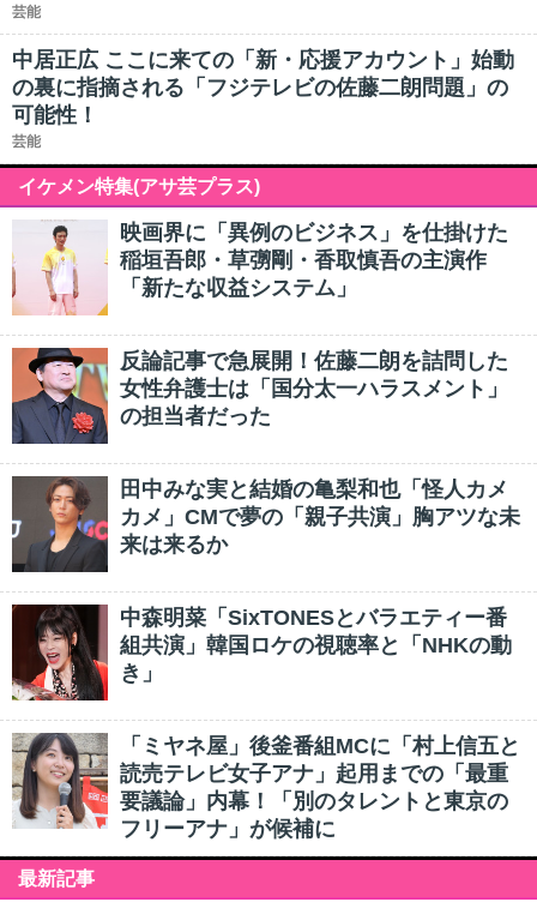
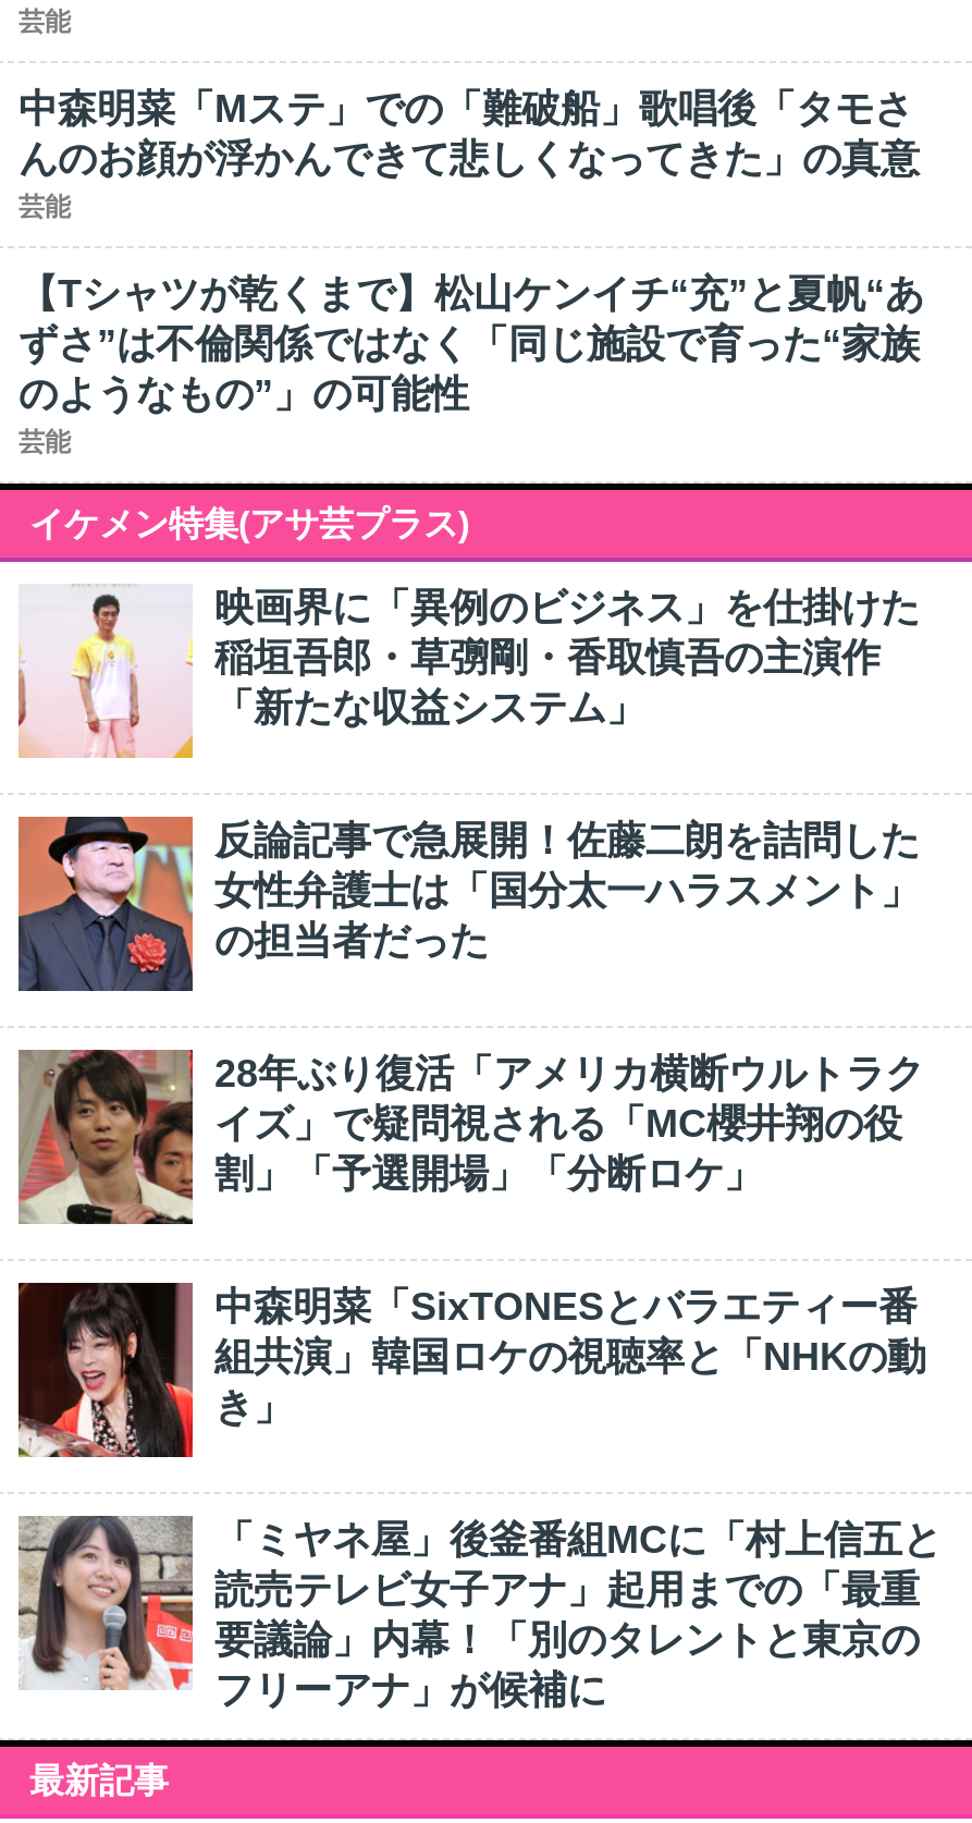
- 中居正広 ここに来ての「新・応援アカウント」始動
- の裏に指摘される「フジテレビの佐藤二朗問題」の
- 可能性！
+ 中森明菜「Mステ」での「難破船」歌唱後「タモさ
+ んのお顔が浮かんできて悲しくなってきた」の真意
+ 芸能
+ 【Tシャツが乾くまで】松山ケンイチ“充”と夏帆“あ
+ ずさ”は不倫関係ではなく「同じ施設で育った“家族
+ のようなもの”」の可能性

- [image]
- 田中みな実と結婚の亀梨和也「怪人カメ
- カメ」CMで夢の「親子共演」胸アツな未
- 来は来るか
+ [image]
+ 28年ぶり復活「アメリカ横断ウルトラク
+ イズ」で疑問視される「MC櫻井翔の役
+ 割」「予選開場」「分断ロケ」
